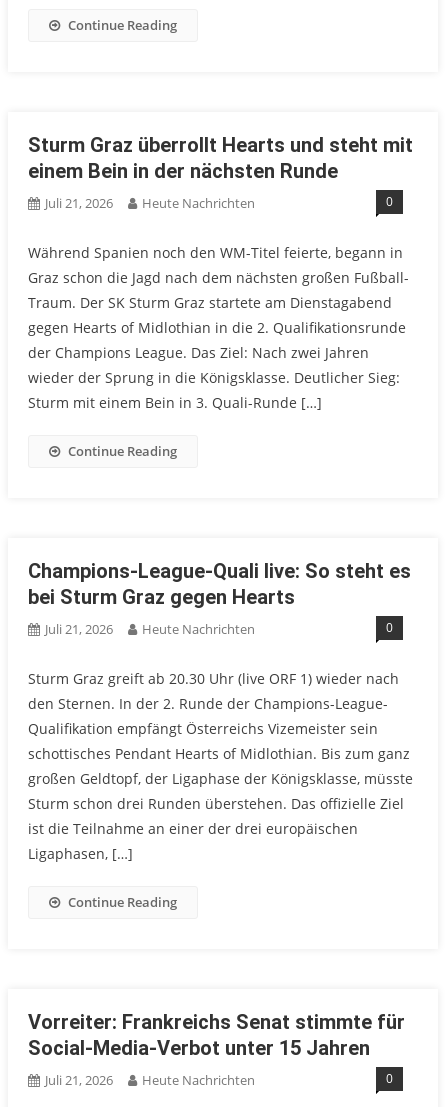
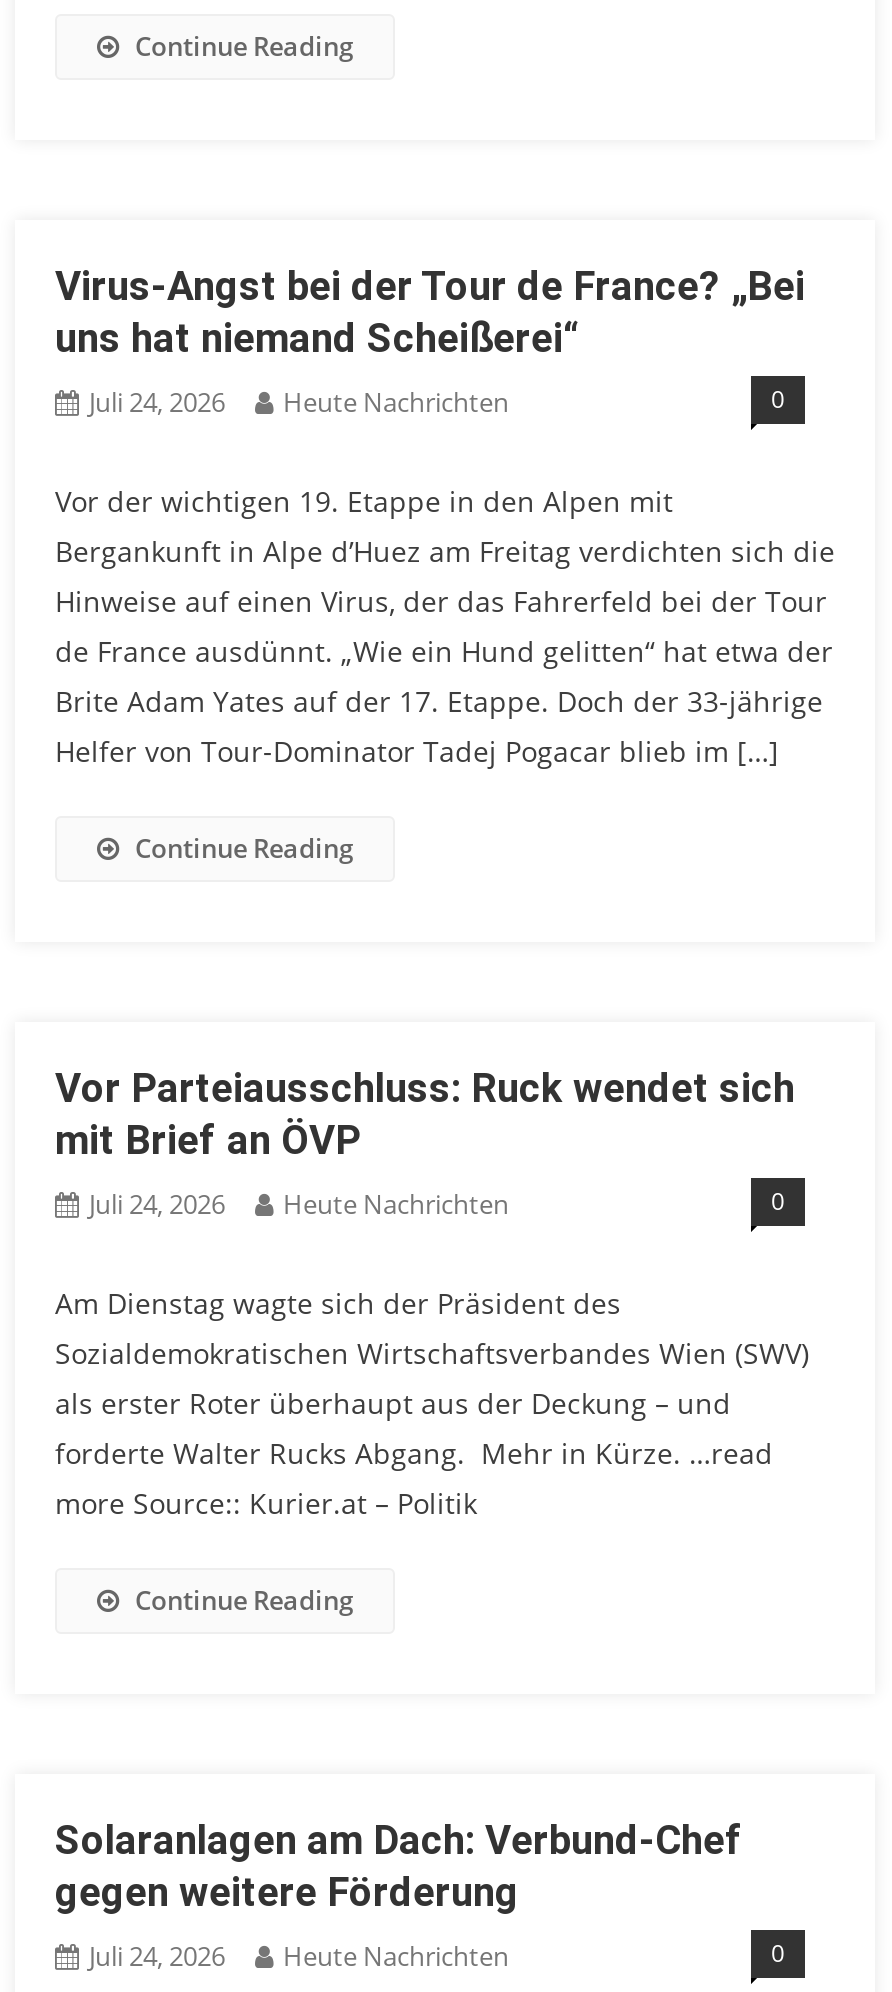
- Sturm Graz überrollt Hearts und steht mit
- einem Bein in der nächsten Runde
+ Virus-Angst bei der Tour de France? „Bei
+ uns hat niemand Scheißerei“

- Juli 21, 2026 Heute Nachrichten
+ Juli 24, 2026 Heute Nachrichten

- Während Spanien noch den WM-Titel feierte, begann in
- Graz schon die Jagd nach dem nächsten großen Fußball-
- Traum. Der SK Sturm Graz startete am Dienstagabend
- gegen Hearts of Midlothian in die 2. Qualifikationsrunde
- der Champions League. Das Ziel: Nach zwei Jahren
- wieder der Sprung in die Königsklasse. Deutlicher Sieg:
- Sturm mit einem Bein in 3. Quali-Runde […]
+ Vor der wichtigen 19. Etappe in den Alpen mit
+ Bergankunft in Alpe d’Huez am Freitag verdichten sich die
+ Hinweise auf einen Virus, der das Fahrerfeld bei der Tour
+ de France ausdünnt. „Wie ein Hund gelitten“ hat etwa der
+ Brite Adam Yates auf der 17. Etappe. Doch der 33-jährige
+ Helfer von Tour-Dominator Tadej Pogacar blieb im […]

- Champions-League-Quali live: So steht es
- bei Sturm Graz gegen Hearts
+ Vor Parteiausschluss: Ruck wendet sich
+ mit Brief an ÖVP

- Juli 21, 2026 Heute Nachrichten
+ Juli 24, 2026 Heute Nachrichten

- Sturm Graz greift ab 20.30 Uhr (live ORF 1) wieder nach
- den Sternen. In der 2. Runde der Champions-League-
- Qualifikation empfängt Österreichs Vizemeister sein
- schottisches Pendant Hearts of Midlothian. Bis zum ganz
- großen Geldtopf, der Ligaphase der Königsklasse, müsste
- Sturm schon drei Runden überstehen. Das offizielle Ziel
- ist die Teilnahme an einer der drei europäischen
- Ligaphasen, […]
+ Am Dienstag wagte sich der Präsident des
+ Sozialdemokratischen Wirtschaftsverbandes Wien (SWV)
+ als erster Roter überhaupt aus der Deckung – und
+ forderte Walter Rucks Abgang. Mehr in Kürze. …read
+ more Source:: Kurier.at – Politik

- Vorreiter: Frankreichs Senat stimmte für
- Social-Media-Verbot unter 15 Jahren
+ Solaranlagen am Dach: Verbund-Chef
+ gegen weitere Förderung

- Juli 21, 2026 Heute Nachrichten
+ Juli 24, 2026 Heute Nachrichten
